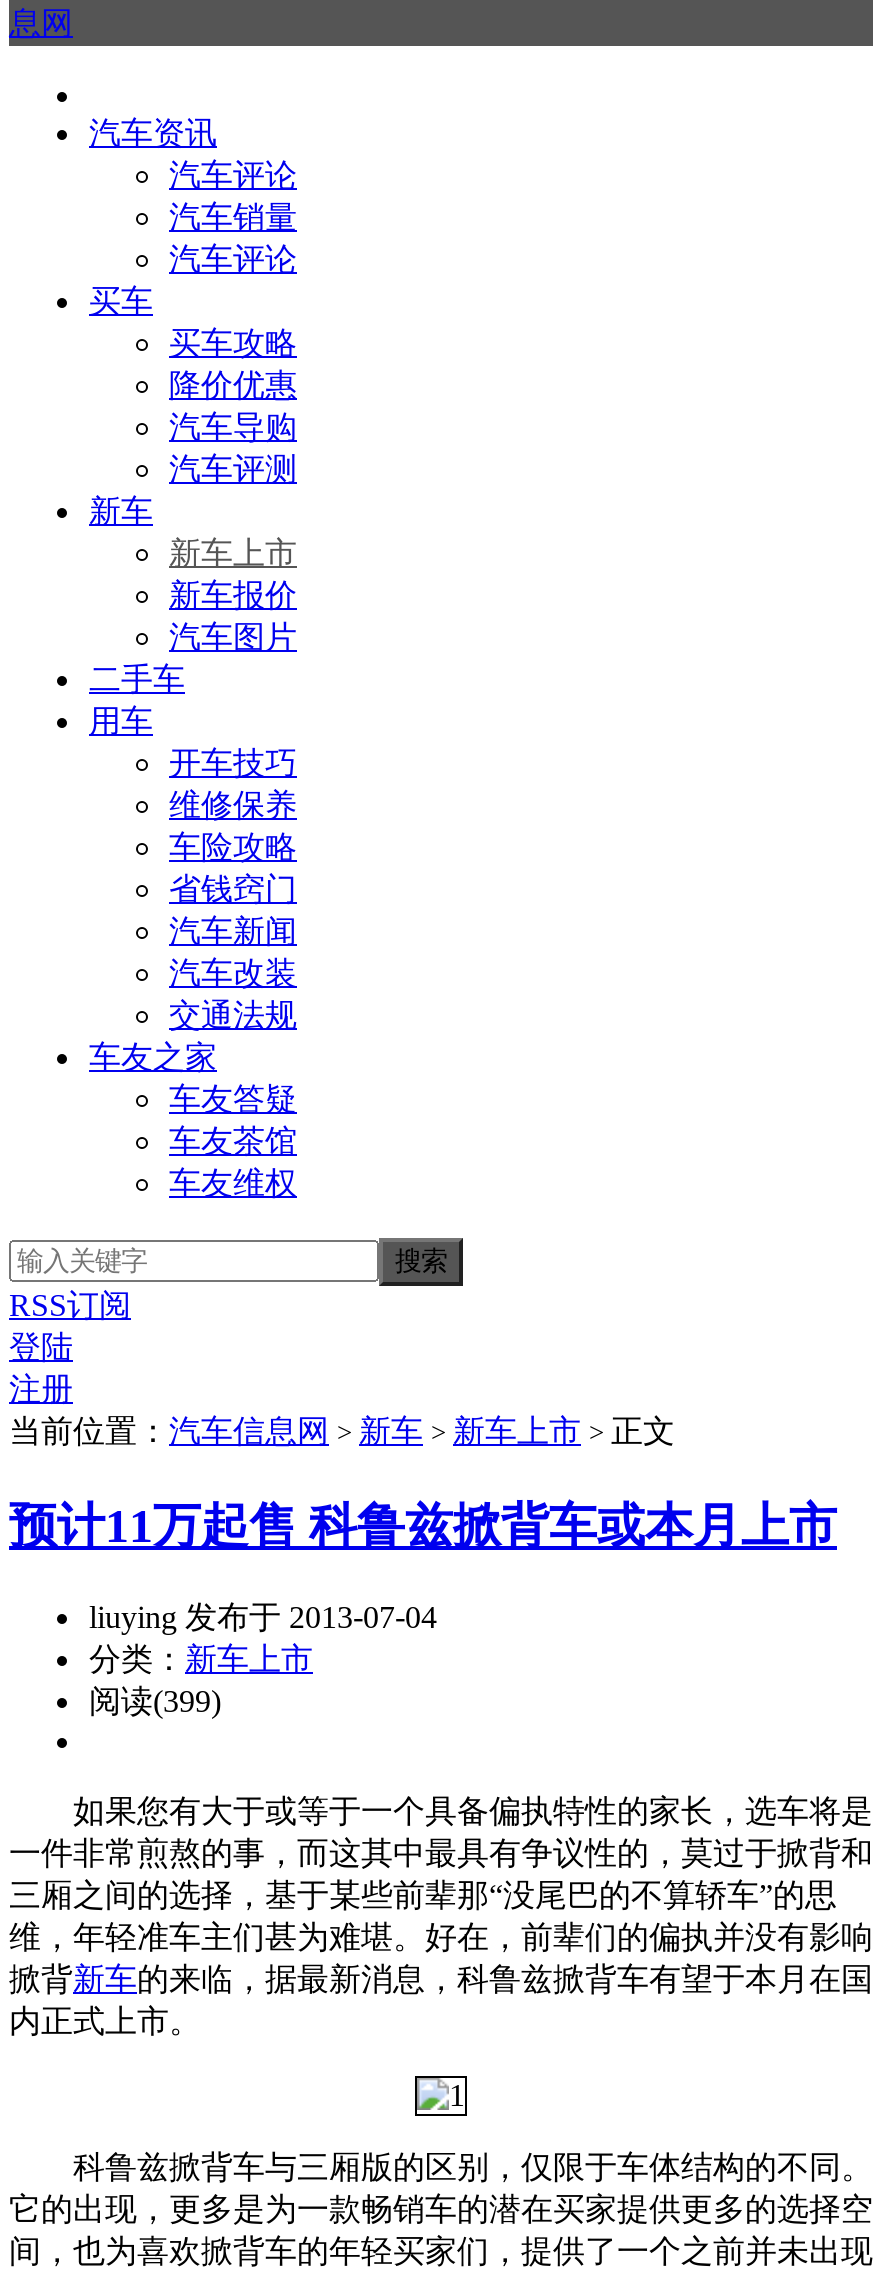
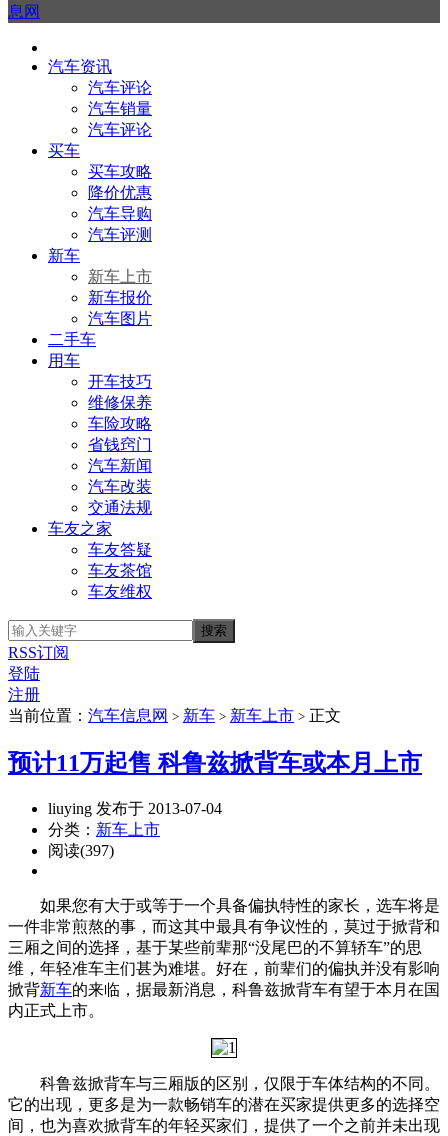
- 阅读(399)
+ 阅读(397)
